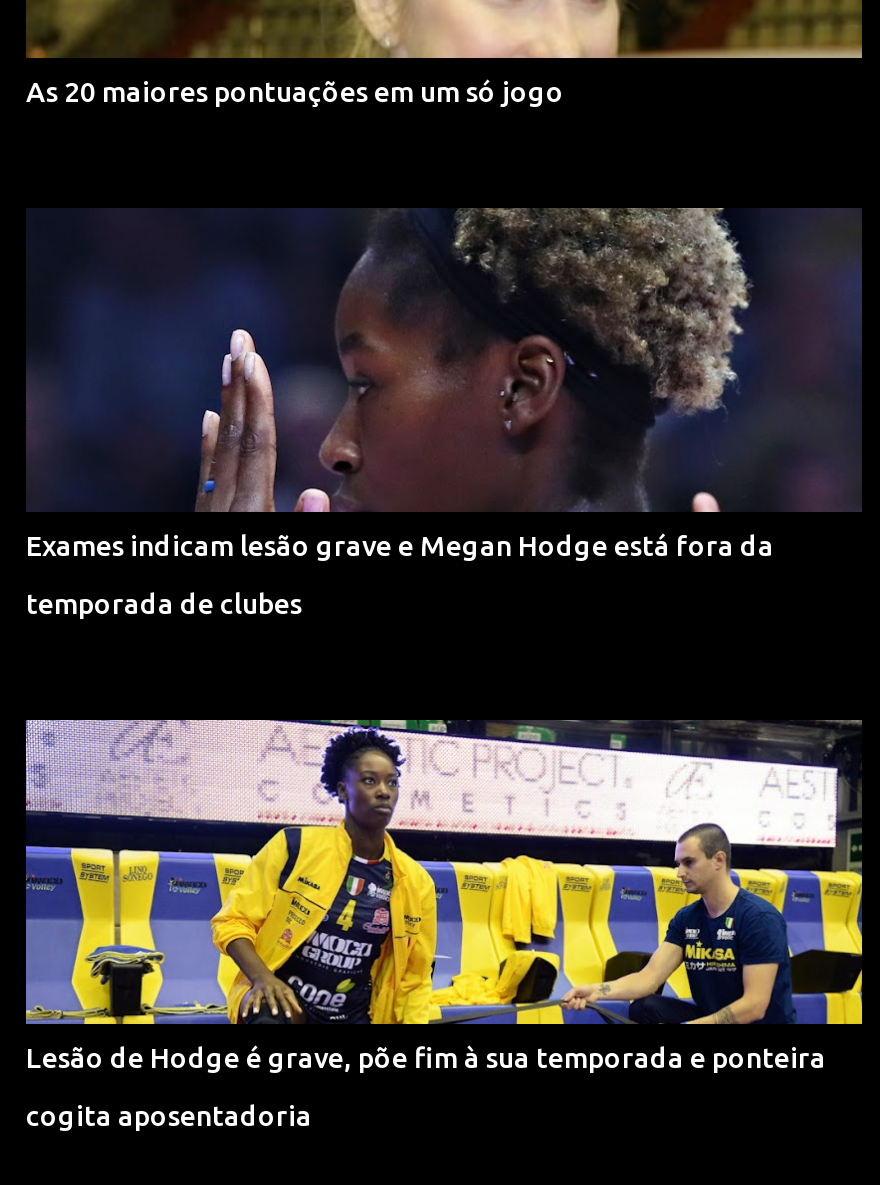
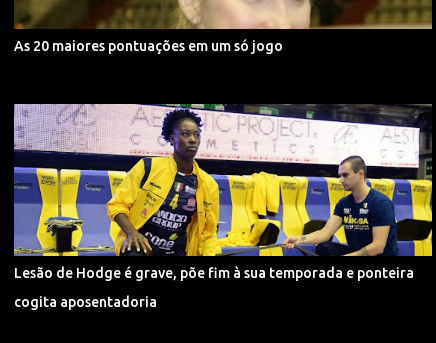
- [image]
- Exames indicam lesão grave e Megan Hodge está fora da
- temporada de clubes
